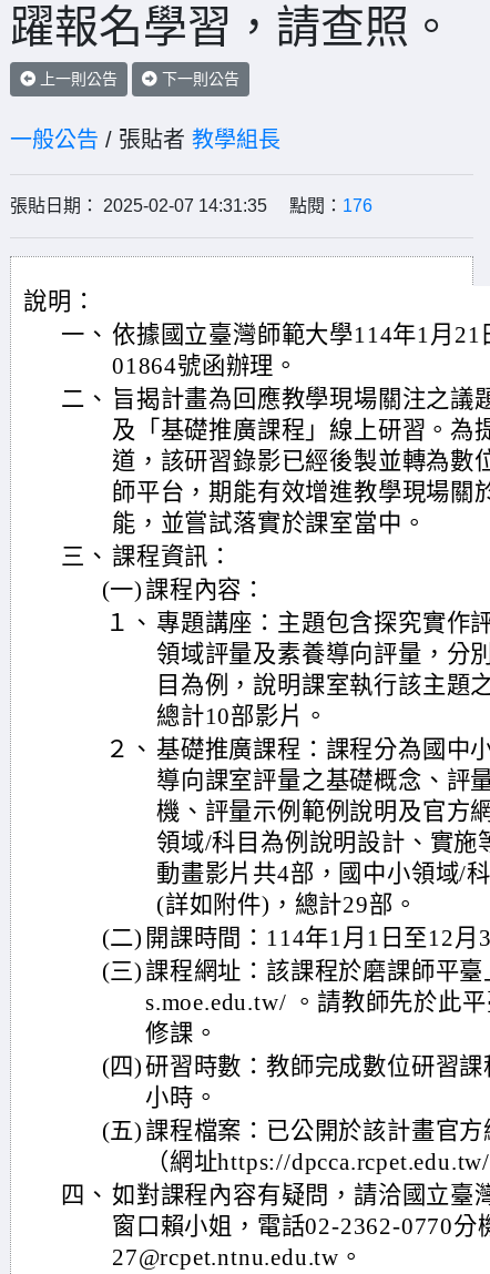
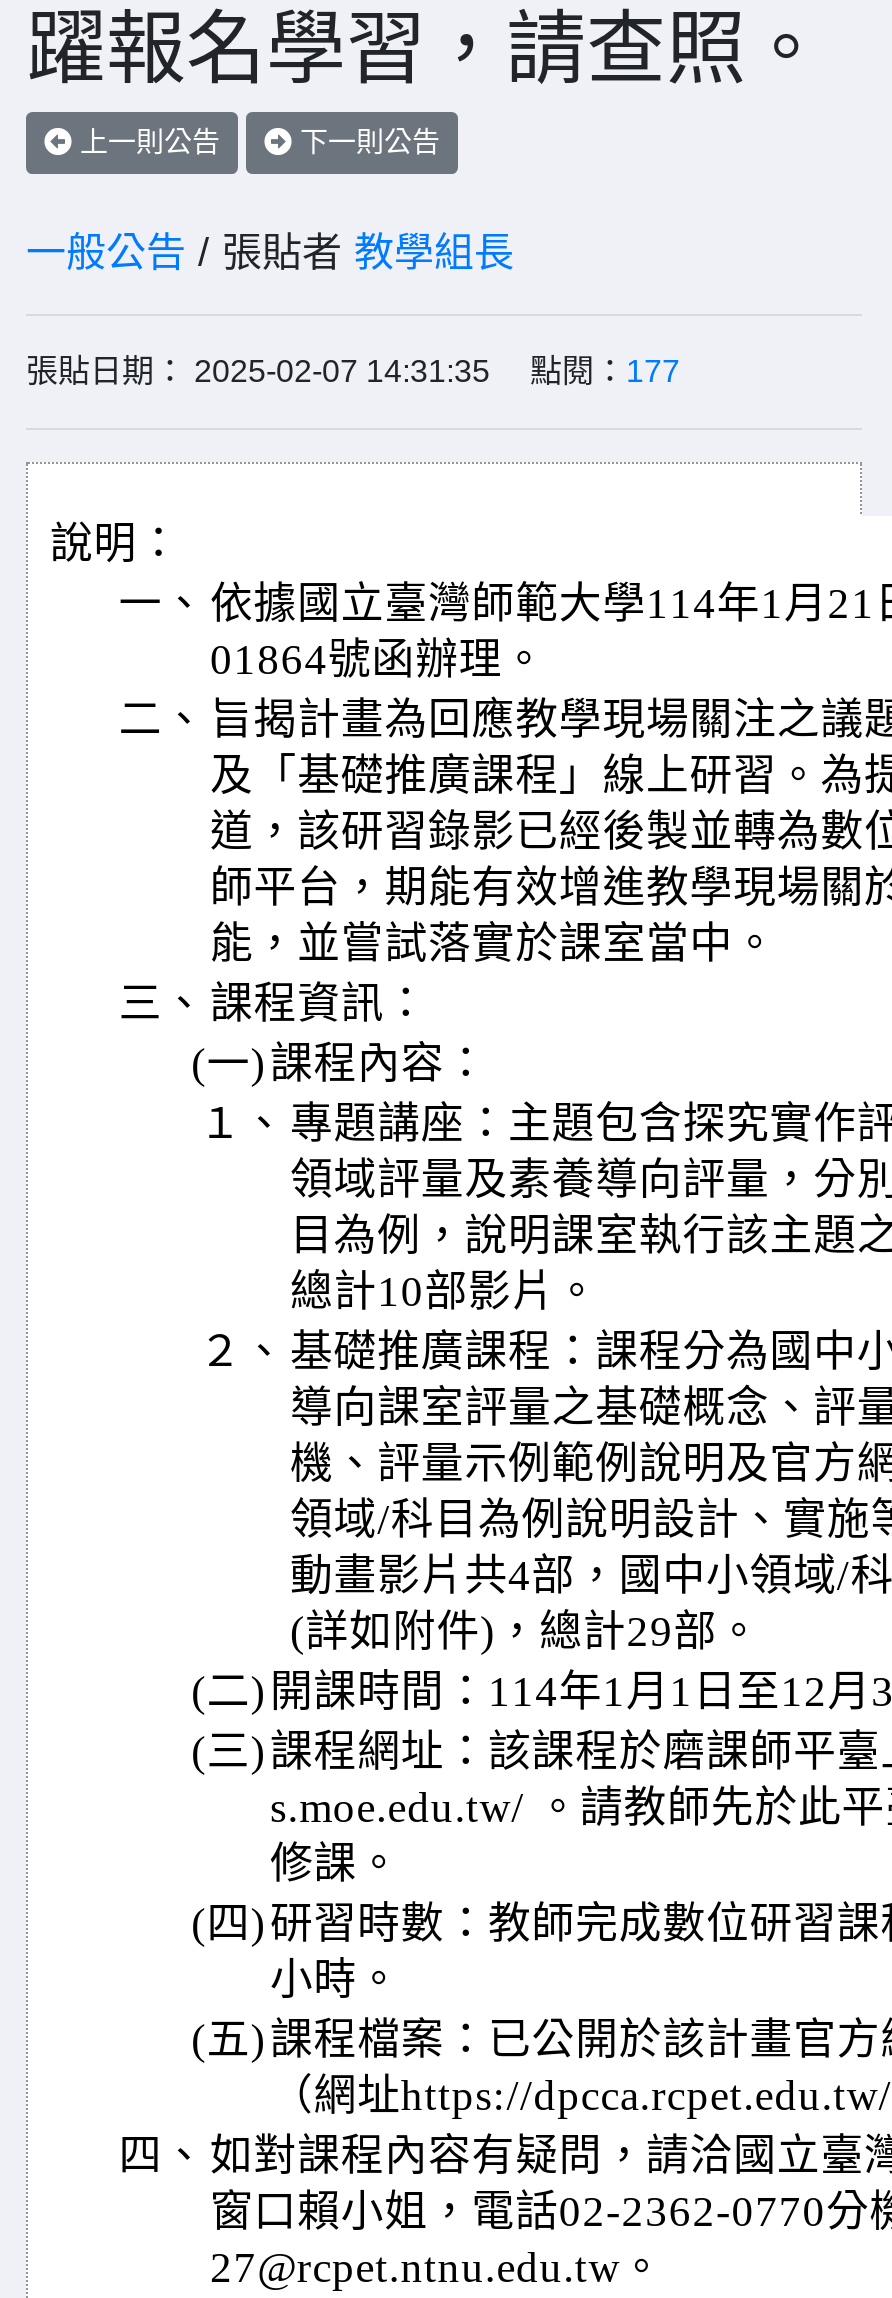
- 張貼日期： 2025-02-07 14:31:35 點閱：176
+ 張貼日期： 2025-02-07 14:31:35 點閱：177
